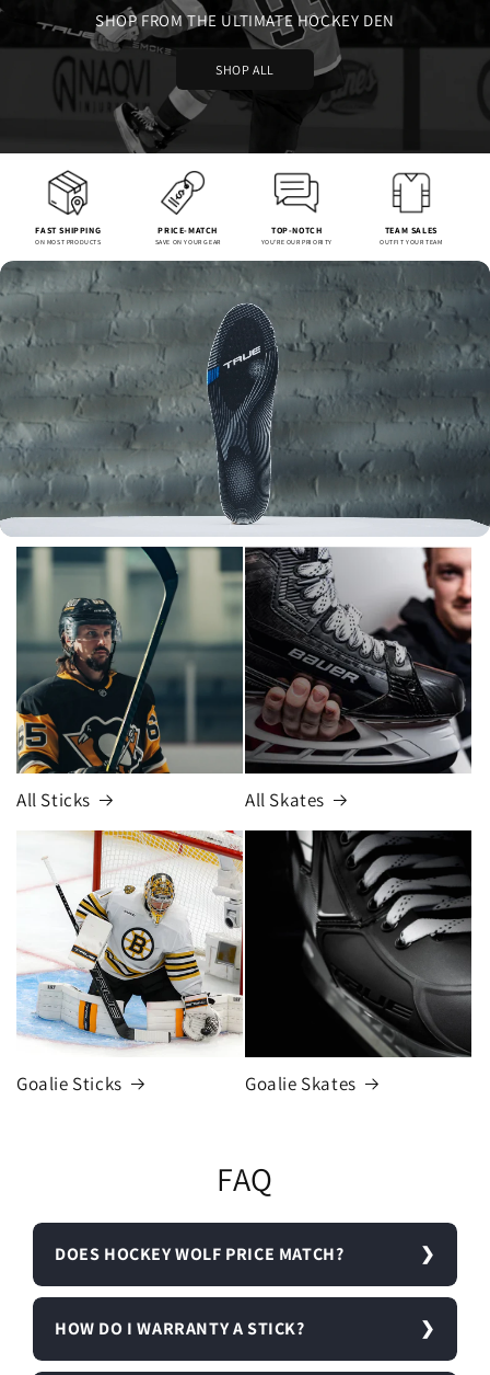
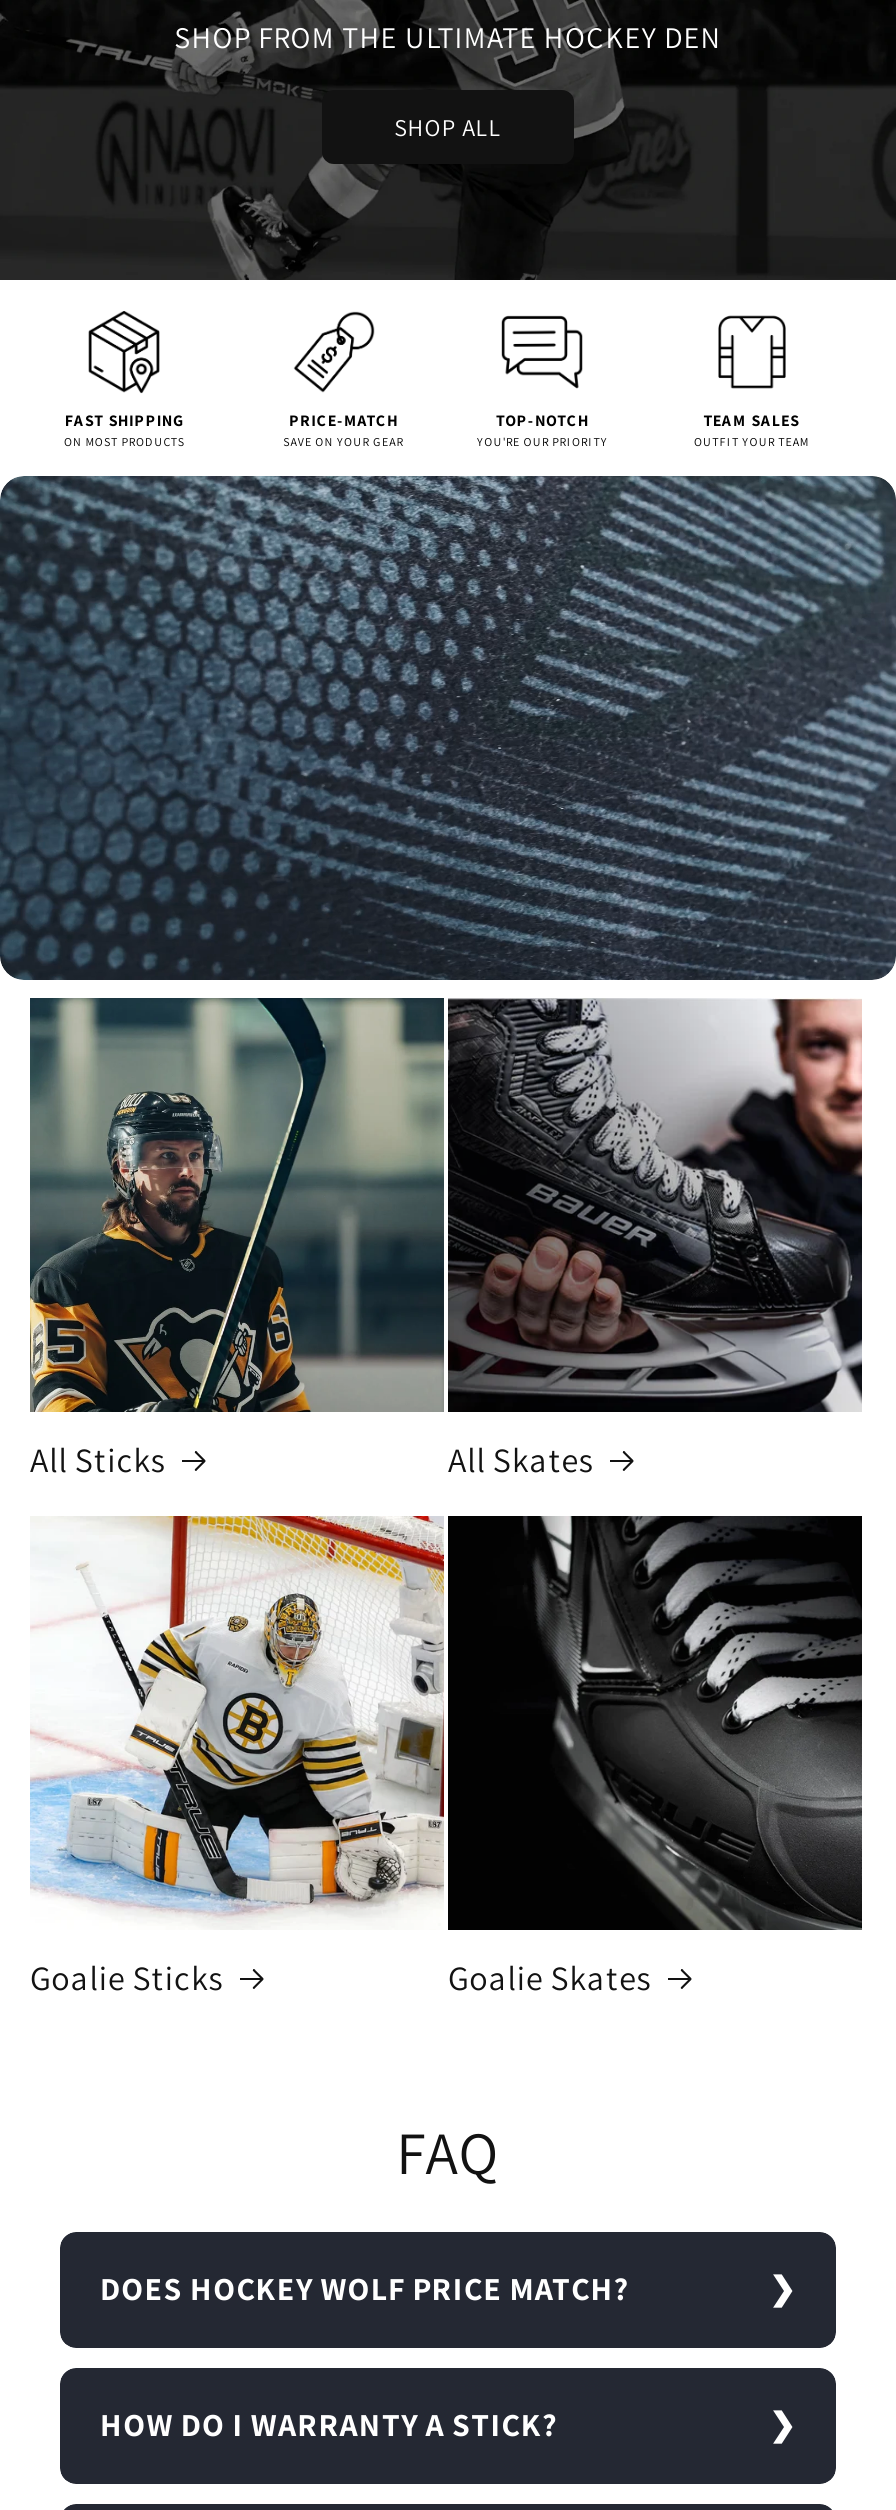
- [image]
+ [image]
